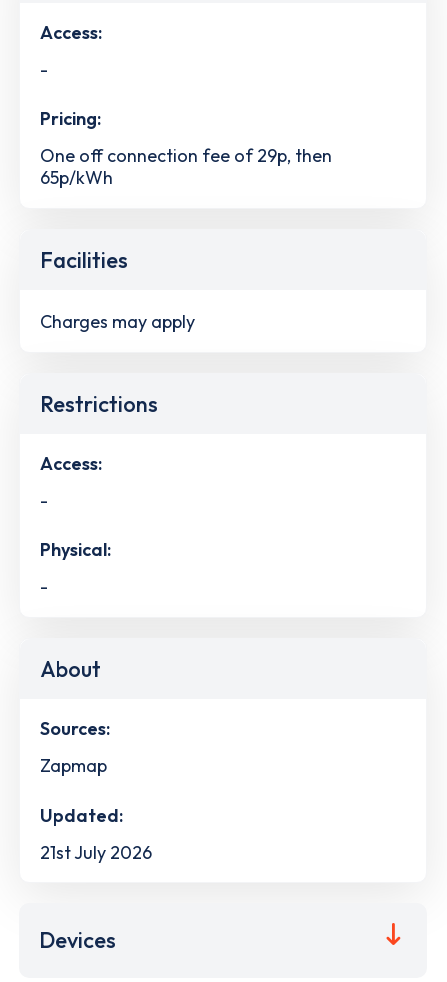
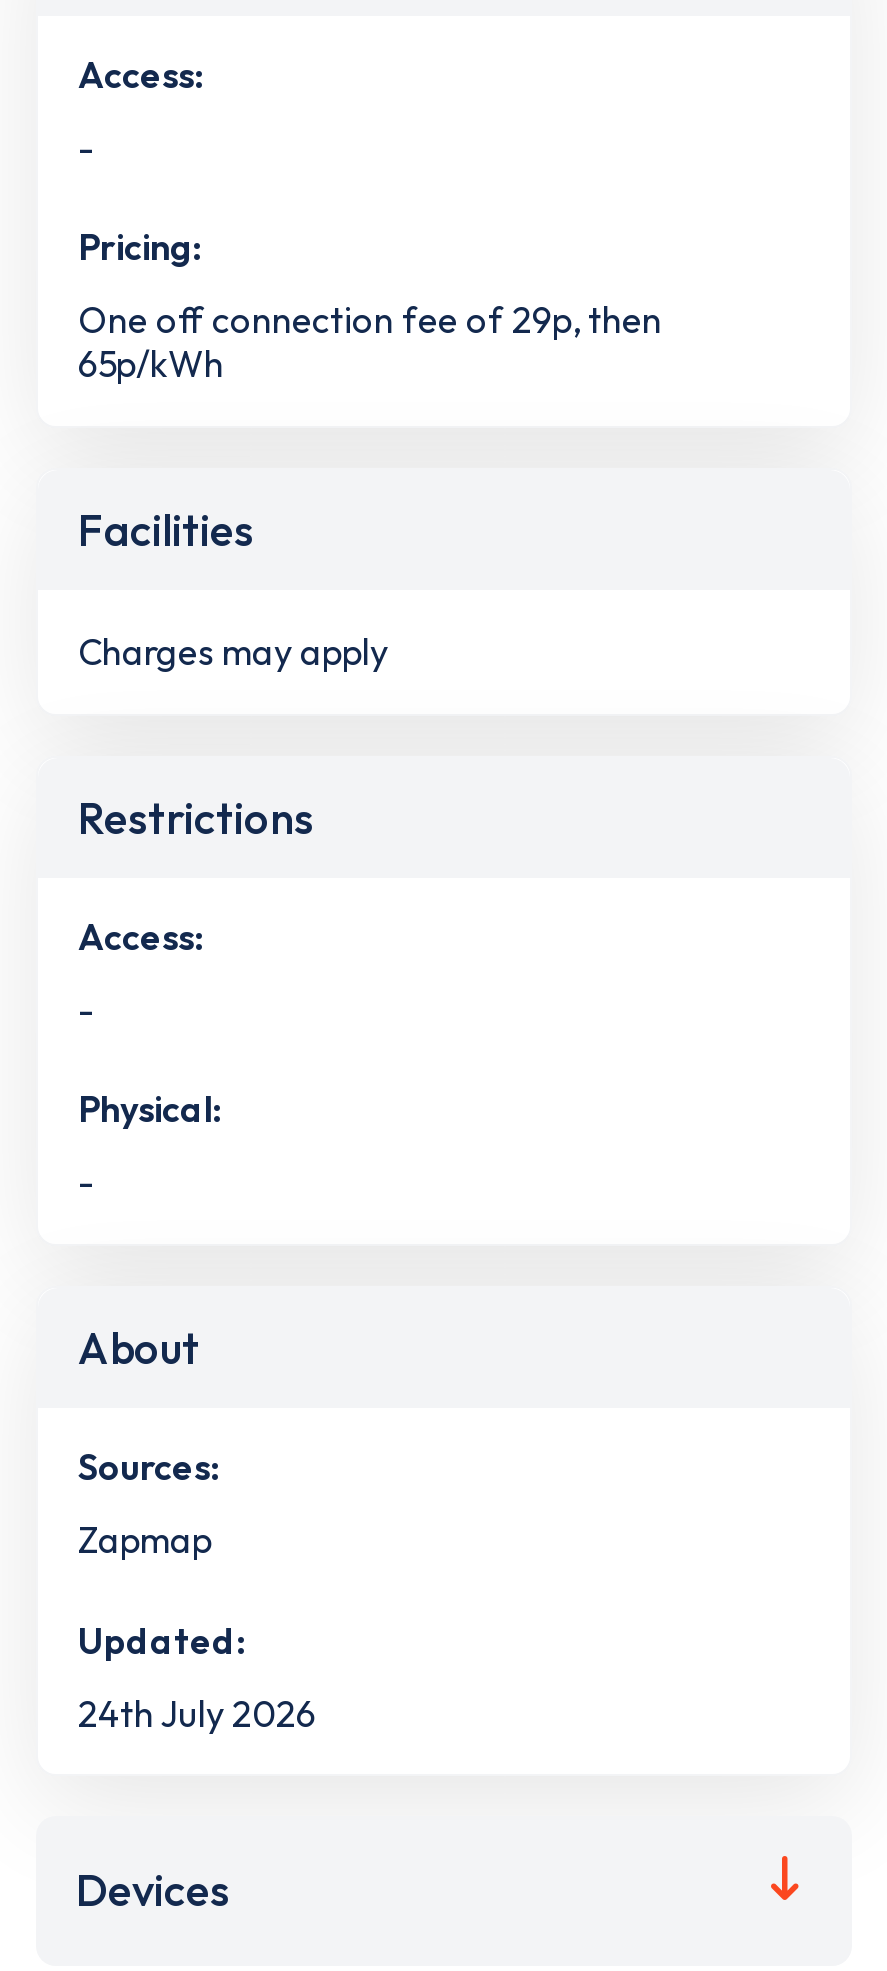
- 21st July 2026
+ 24th July 2026
